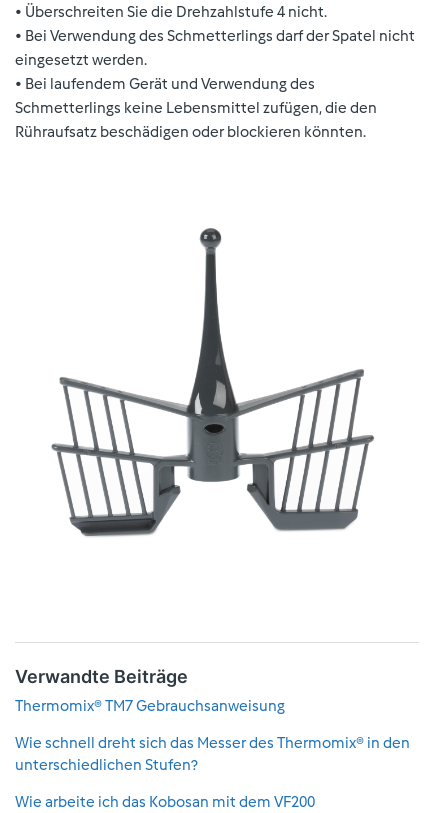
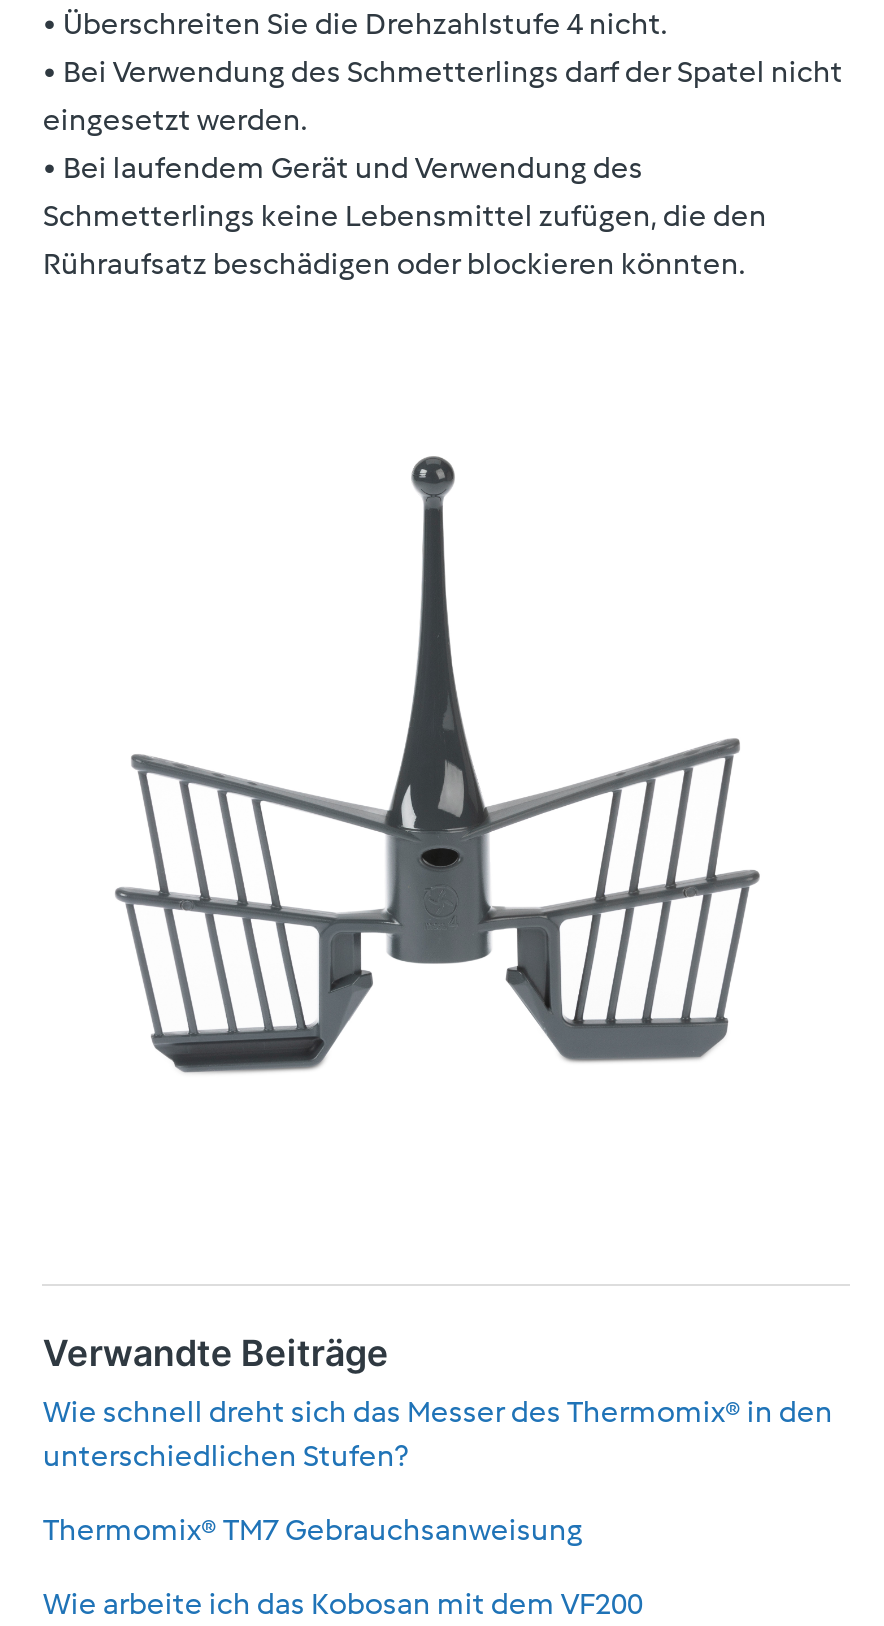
moved down: Thermomix® TM7 Gebrauchsanweisung

moved up: Wie schnell dreht sich das Messer des Thermomix® in den | unterschiedlichen Stufen?
